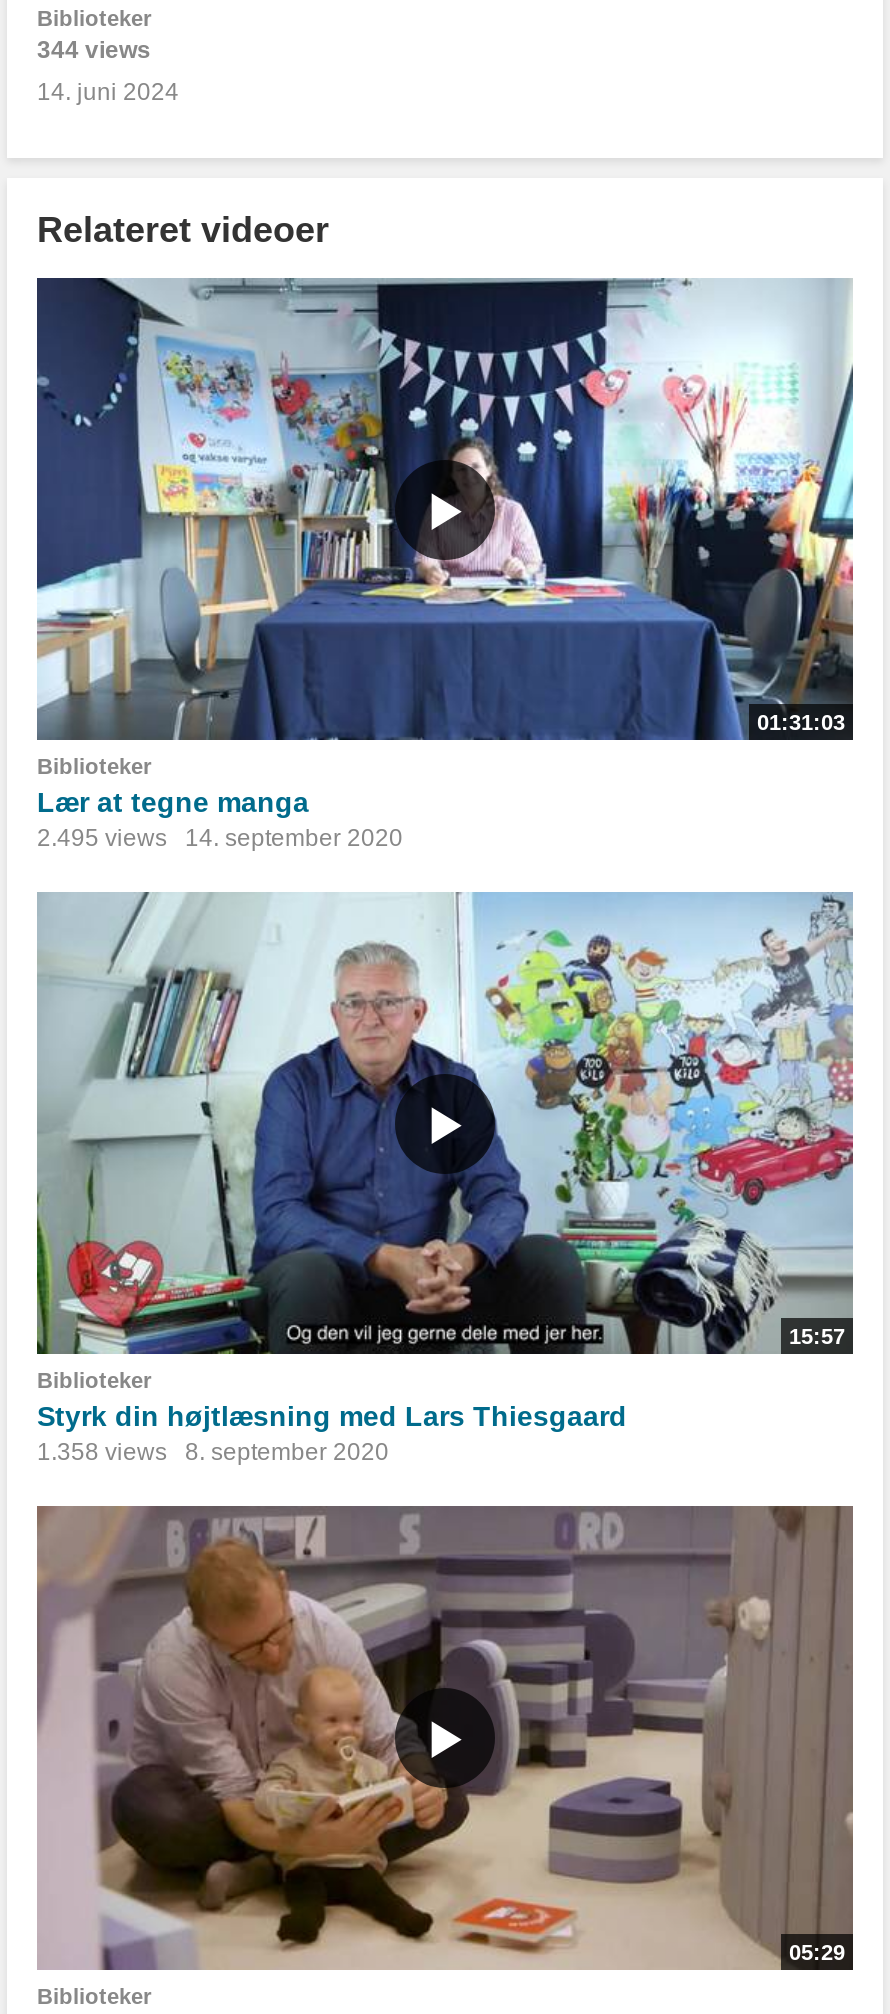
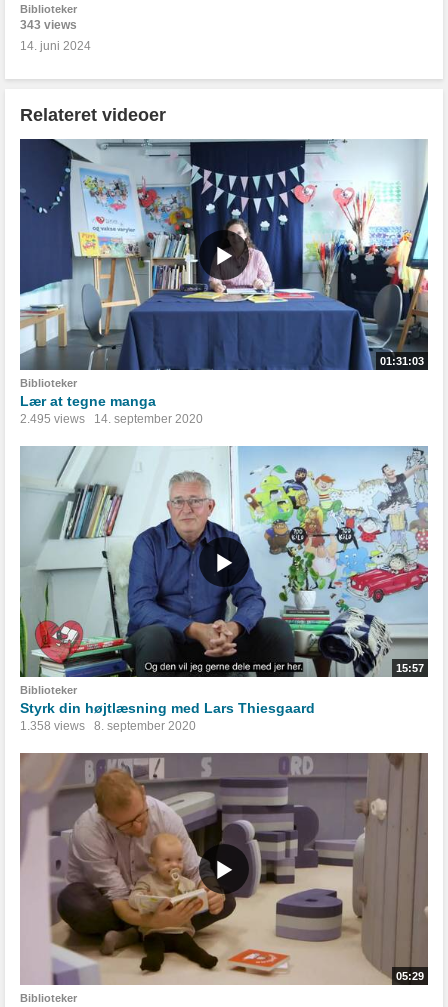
- 344 views
+ 343 views
